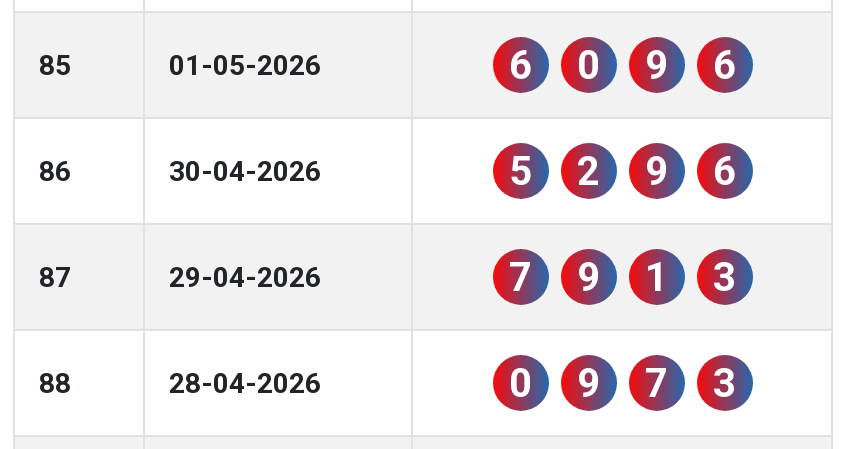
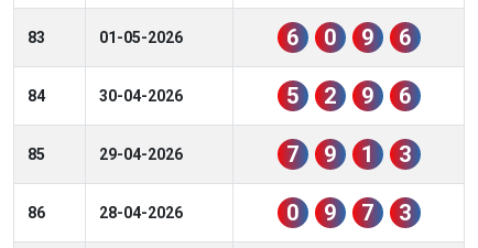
- 85
+ 83

- 86
+ 84

- 87
+ 85

- 88
+ 86
